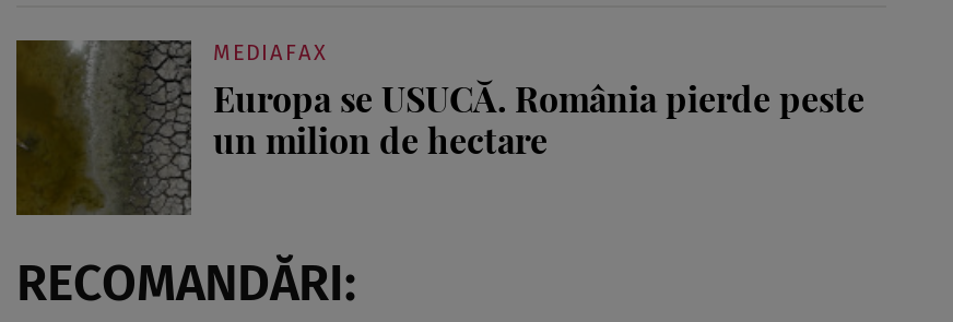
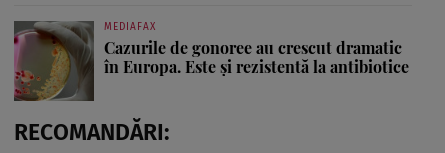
- [image]
- Europa se USUCĂ. România pierde peste
- un milion de hectare
+ [image]
+ Cazurile de gonoree au crescut dramatic
+ în Europa. Este și rezistentă la antibiotice
